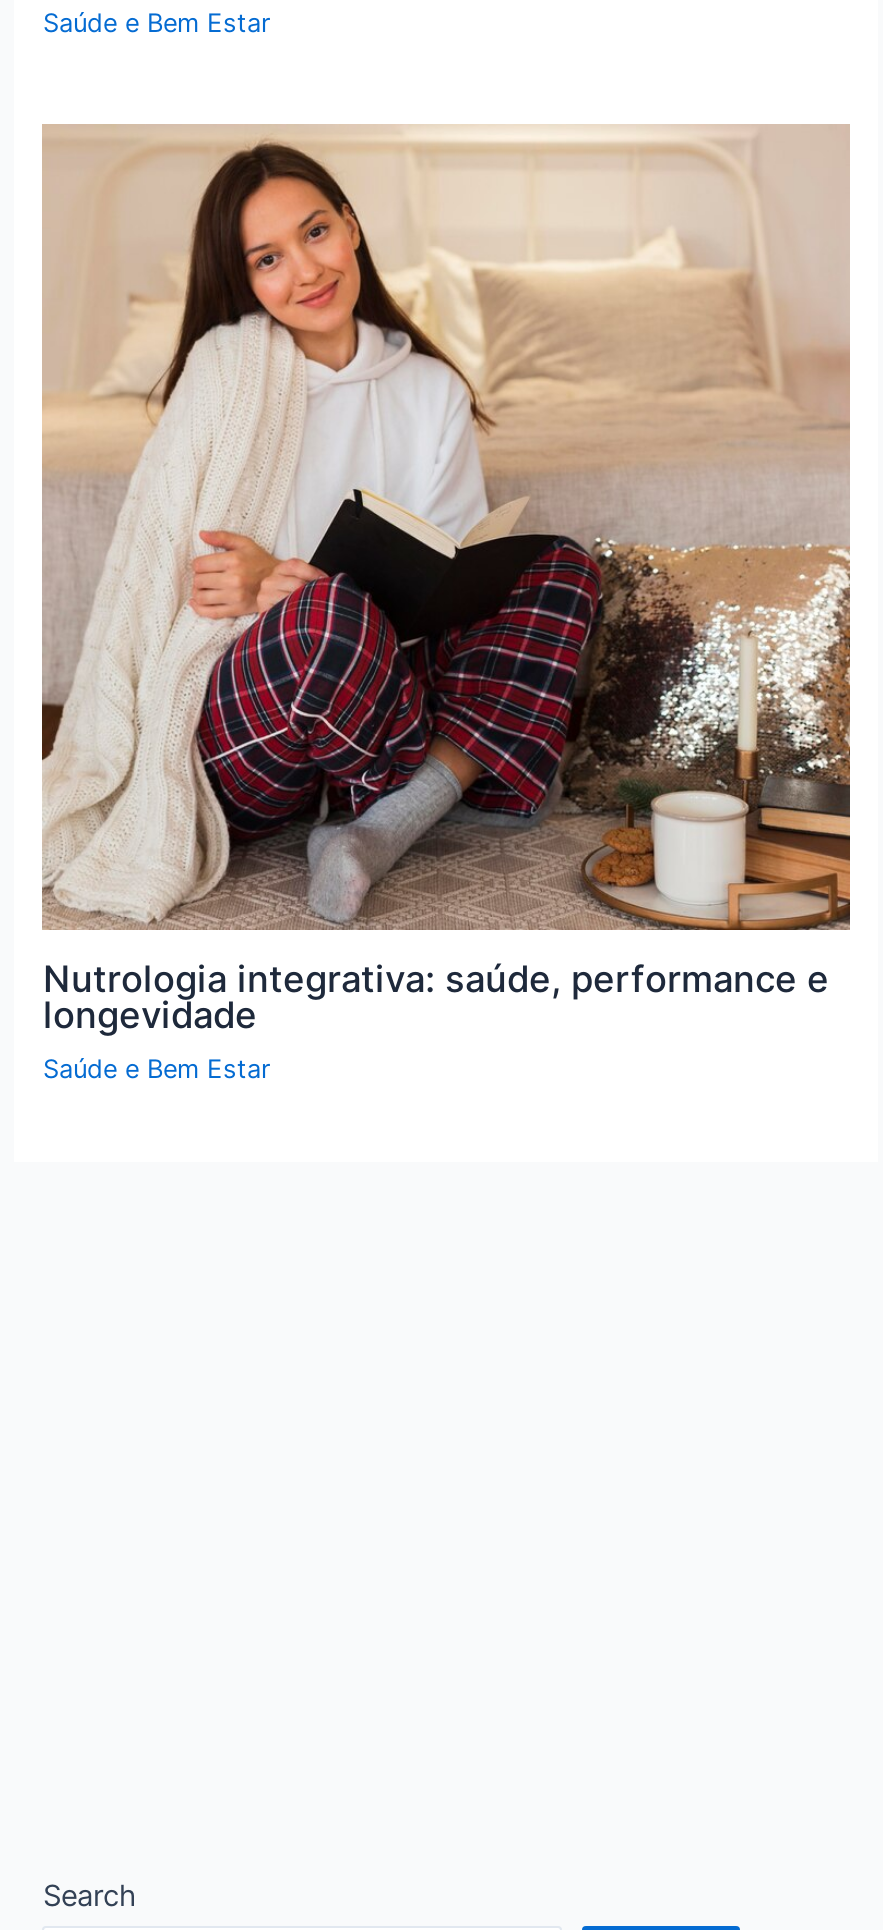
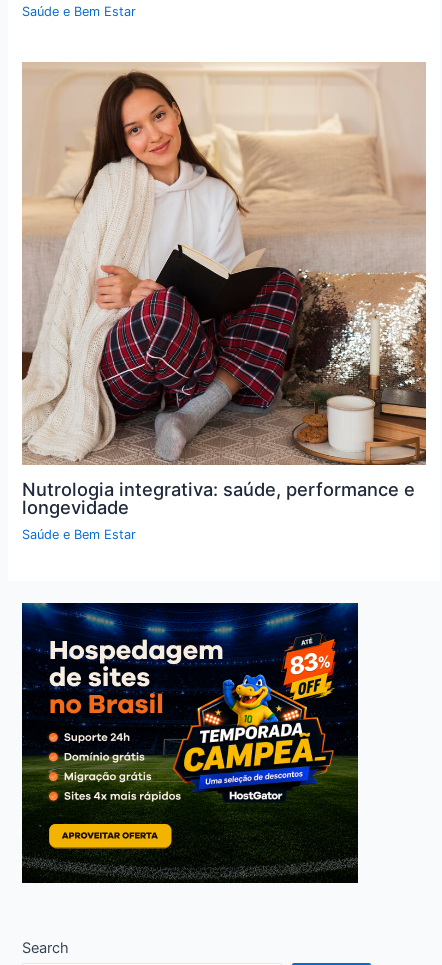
+ [image]
